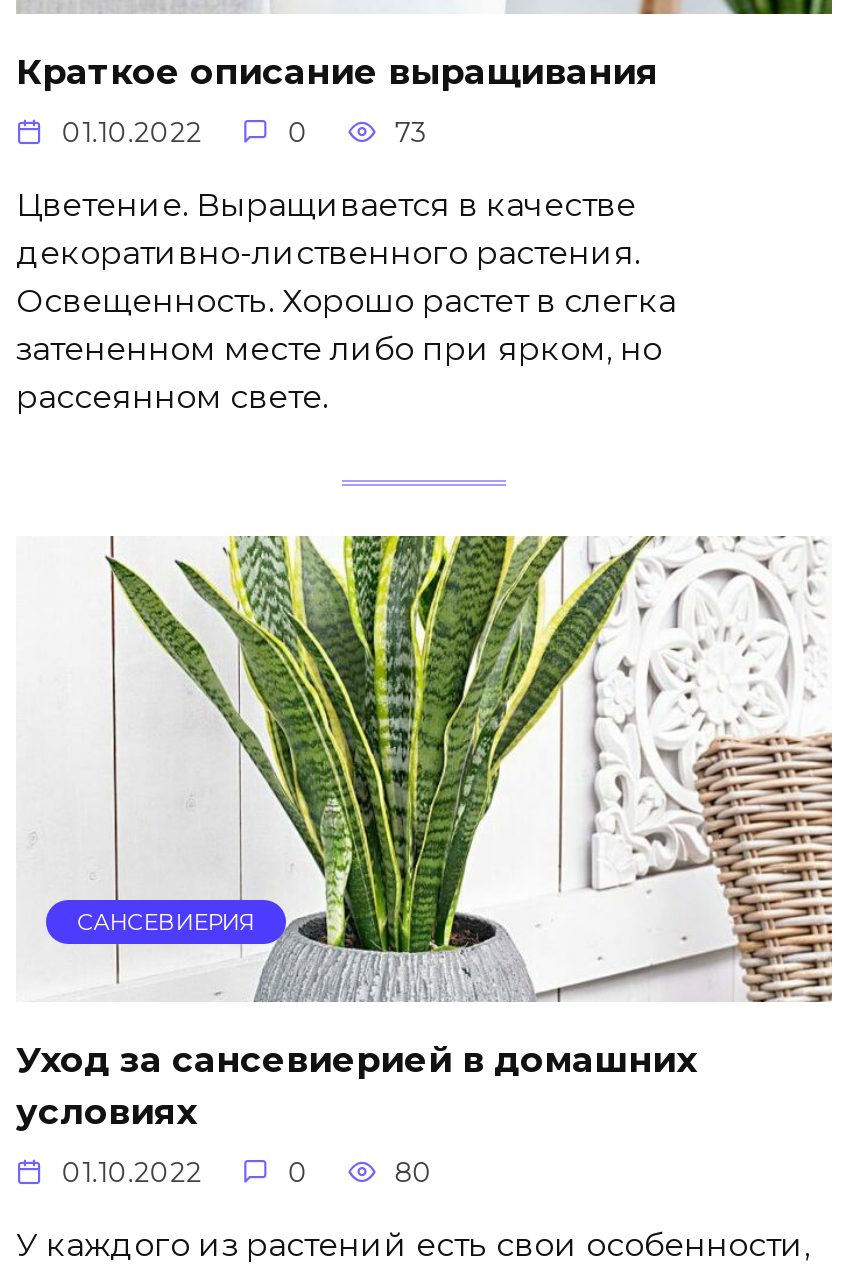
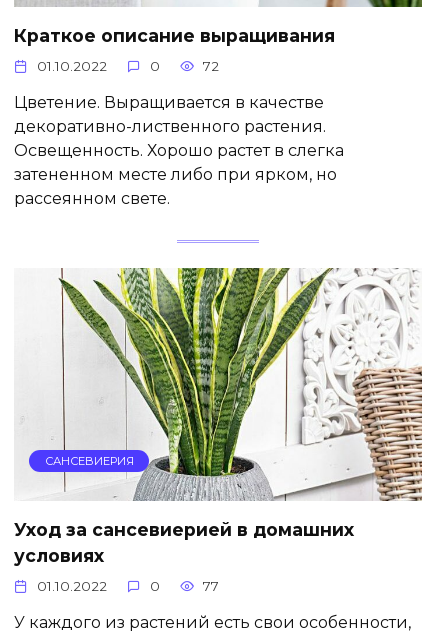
- 73
+ 72

- 80
+ 77
